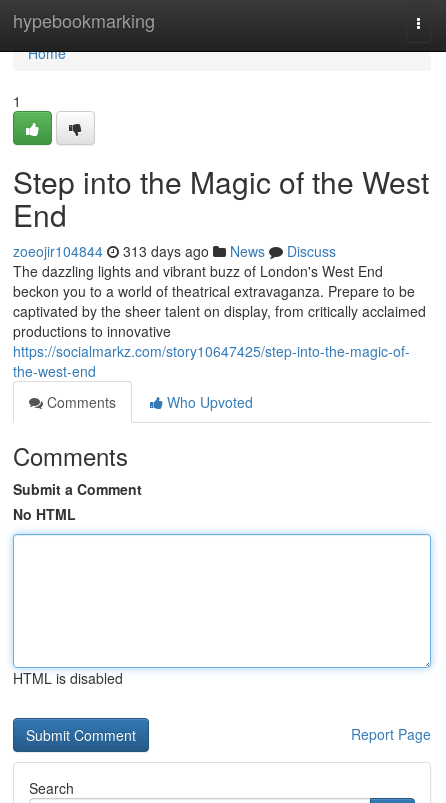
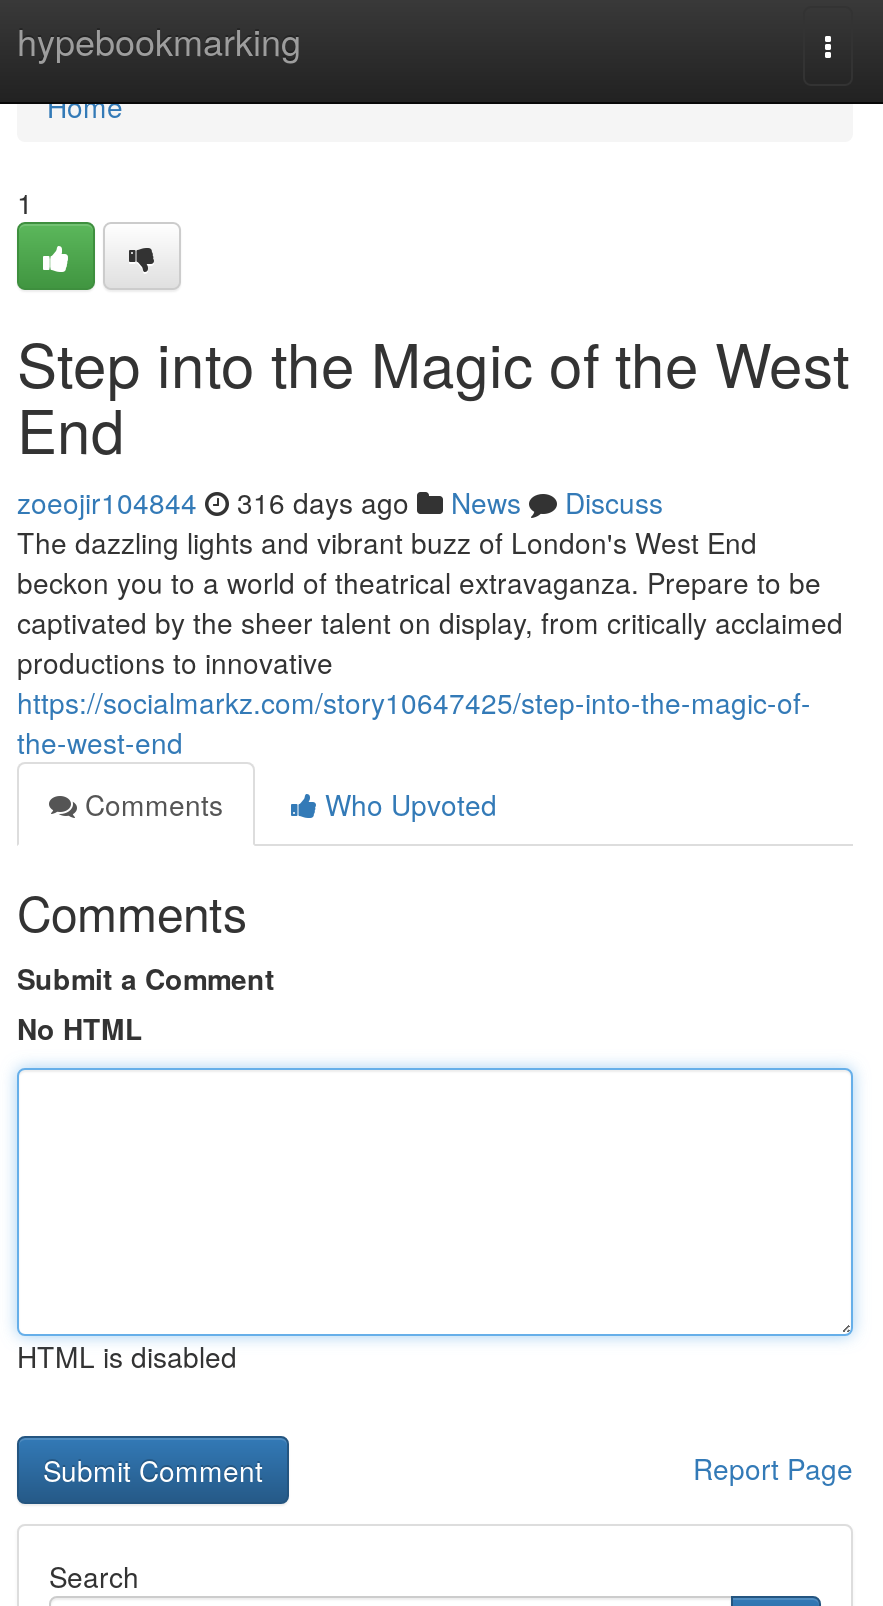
- zoeojir104844 313 days ago News Discuss
+ zoeojir104844 316 days ago News Discuss
